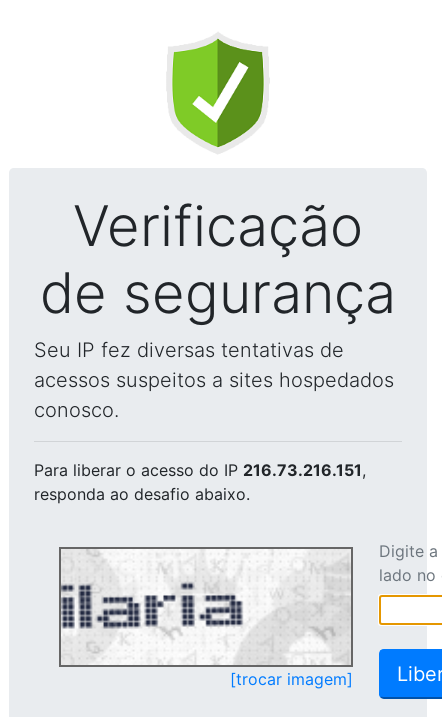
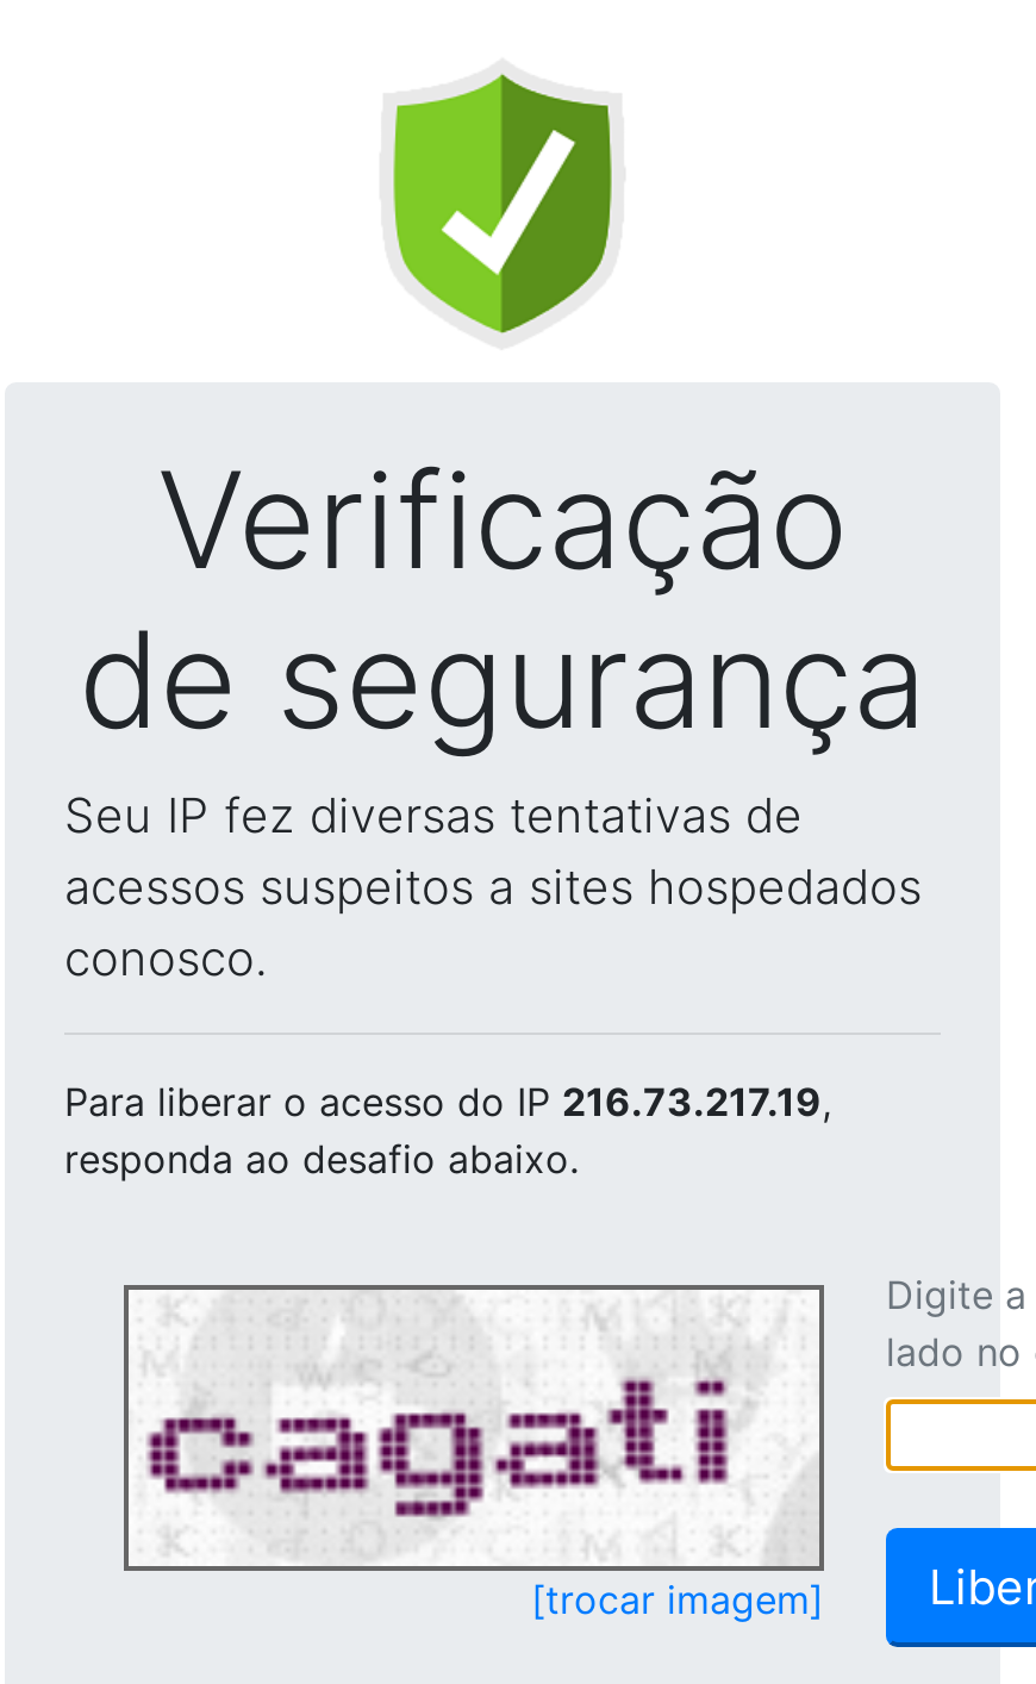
- Para liberar o acesso do IP 216.73.216.151,
+ Para liberar o acesso do IP 216.73.217.19,

- [image]
+ [image]
